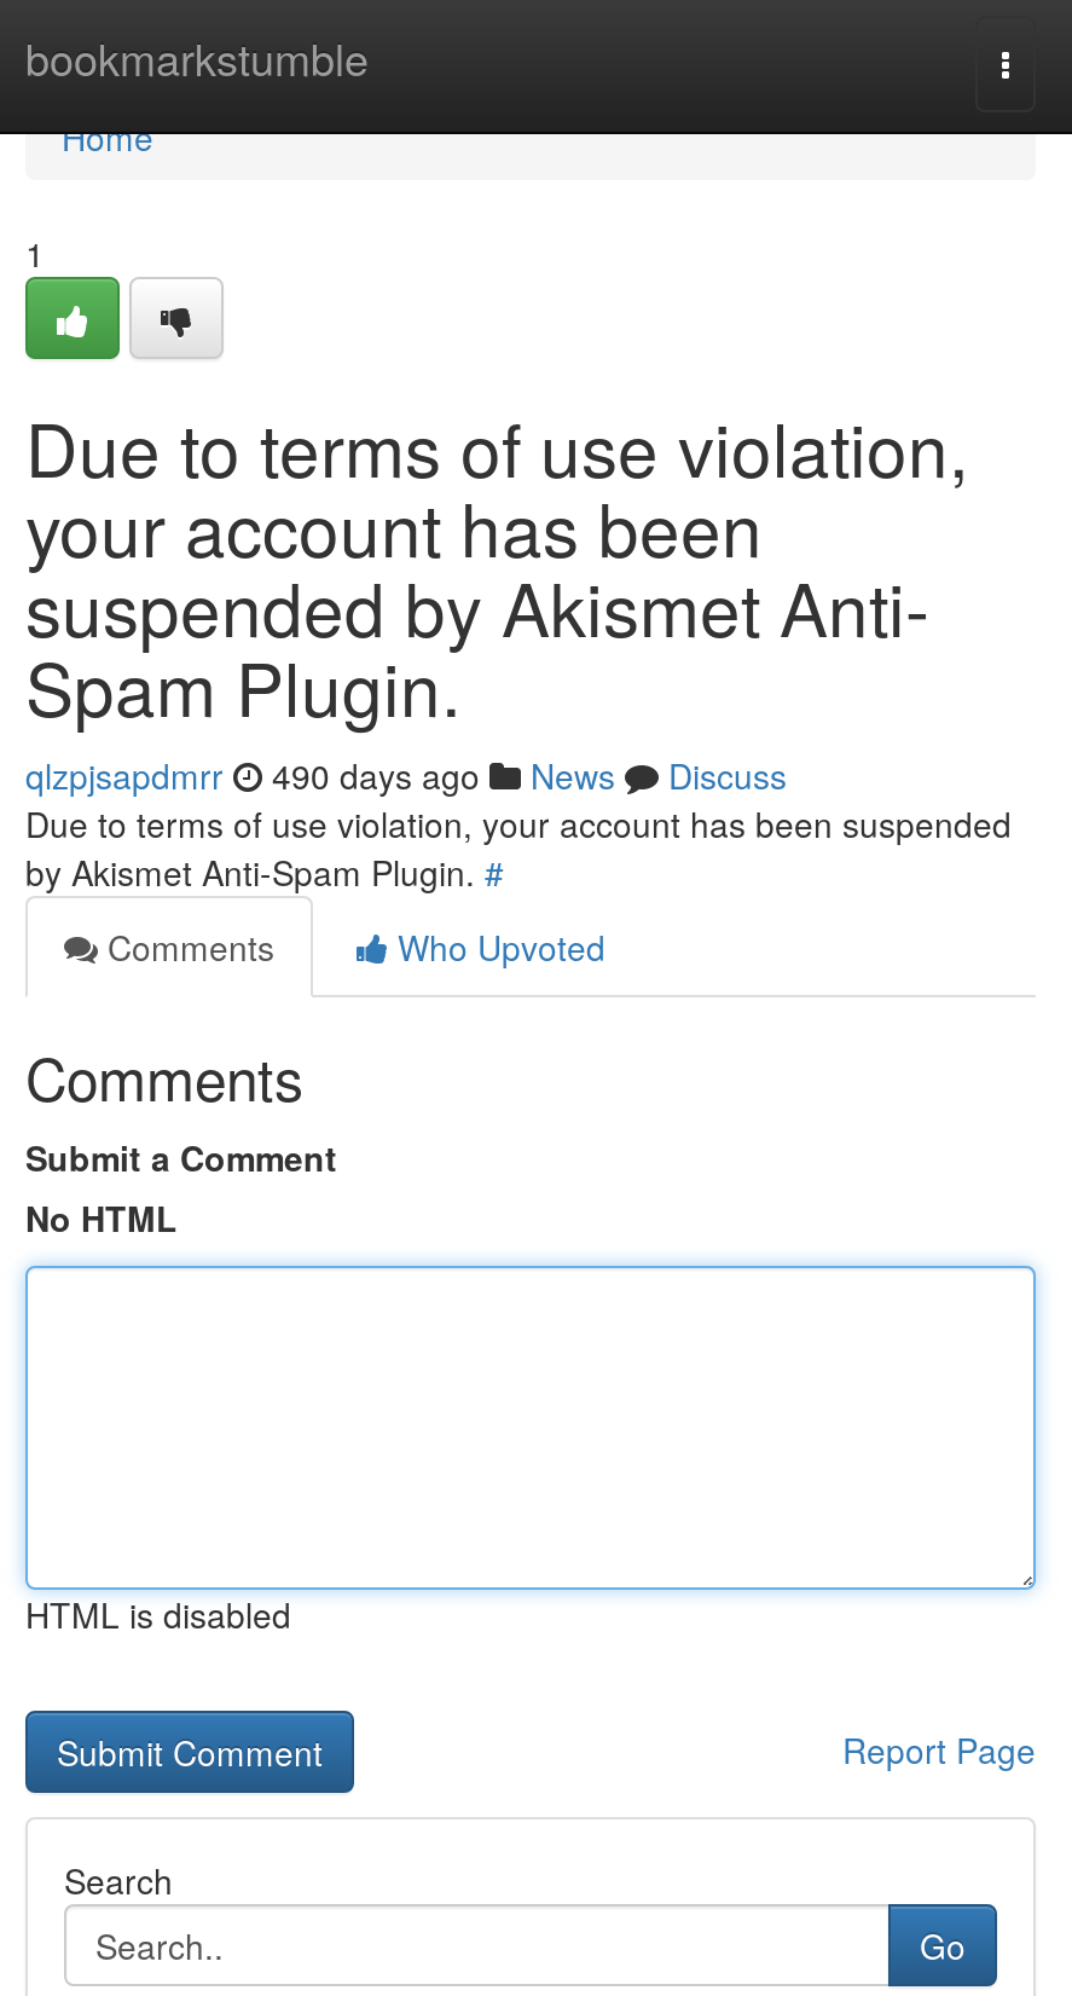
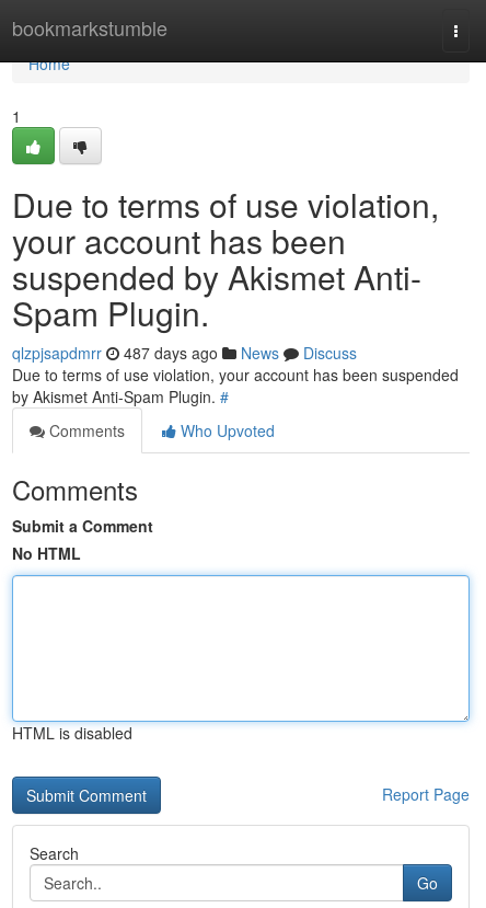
- qlzpjsapdmrr 490 days ago News Discuss
+ qlzpjsapdmrr 487 days ago News Discuss
